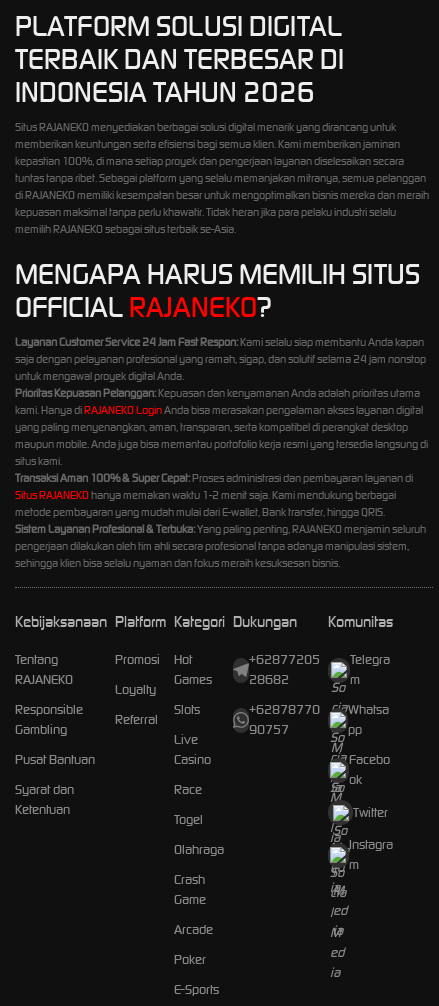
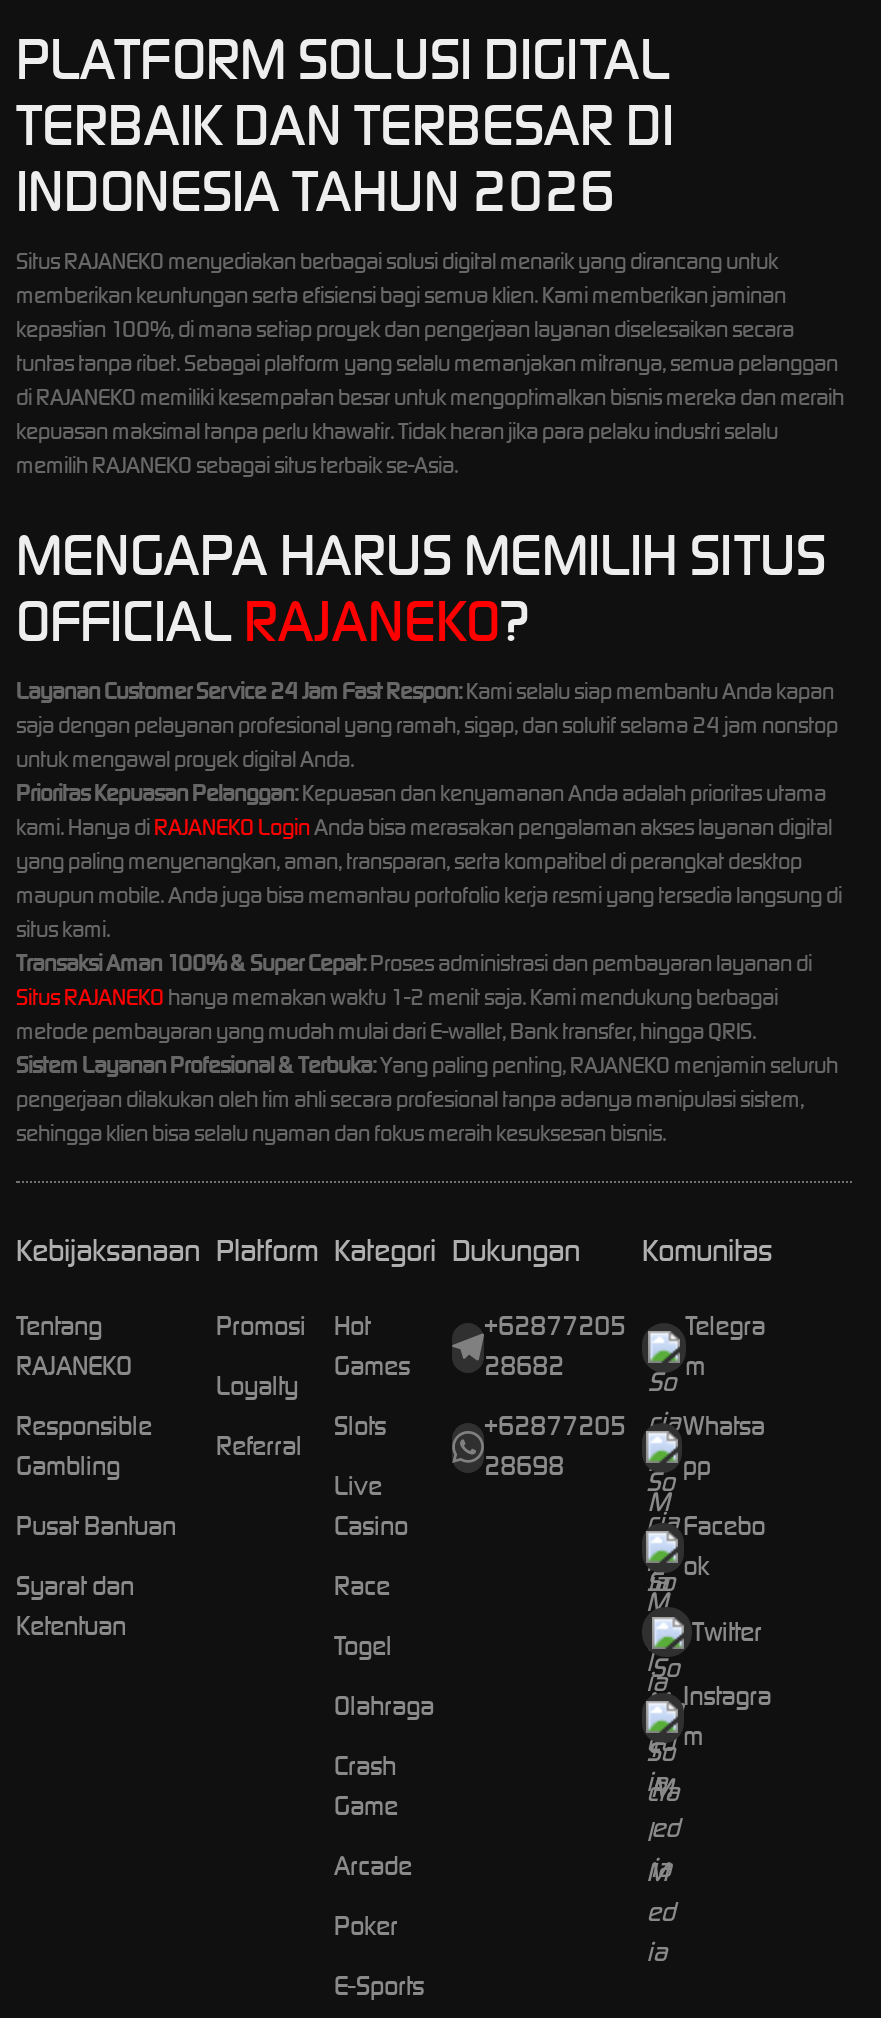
- +62878770 Whatsa
+ +62877205 Whatsa

- 90757
+ 28698
